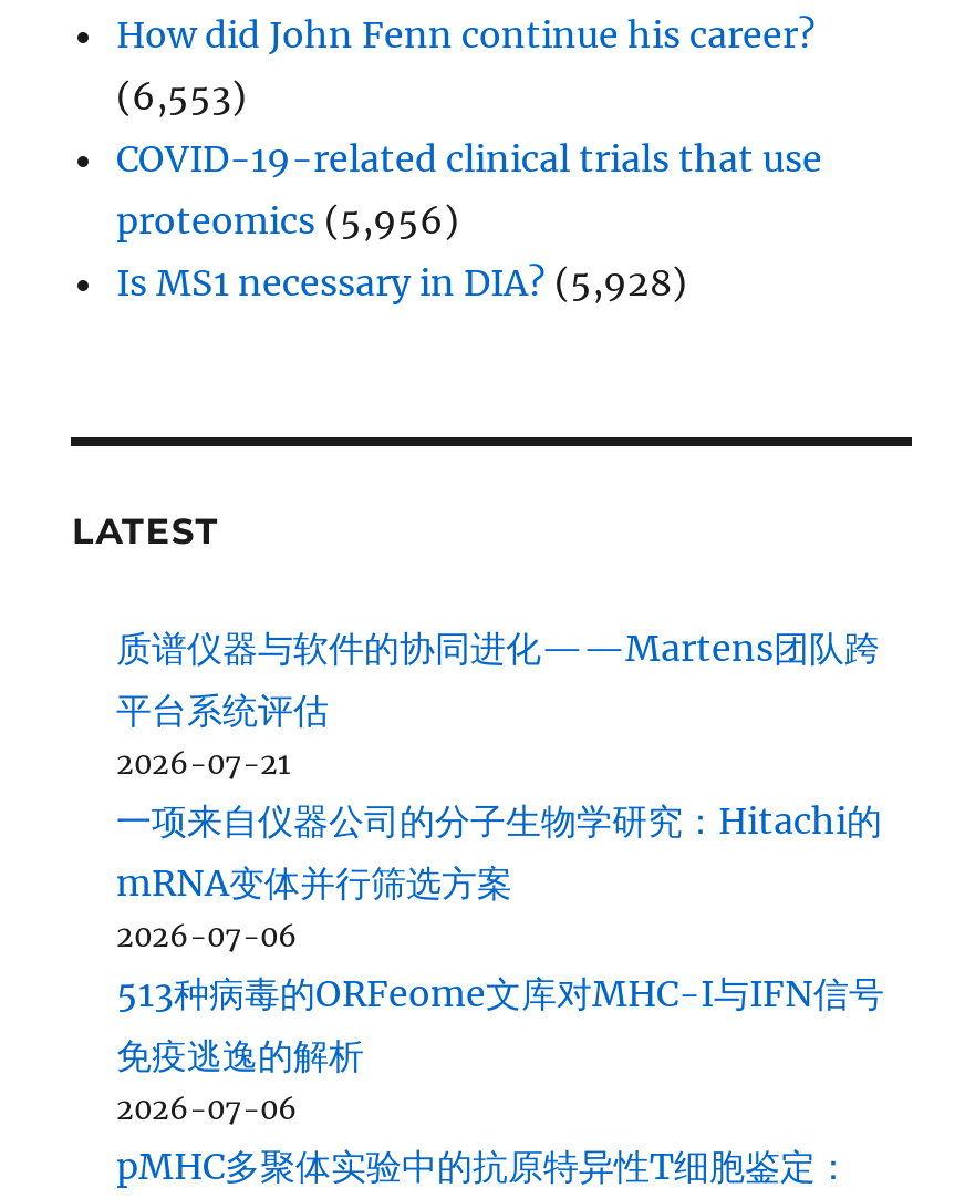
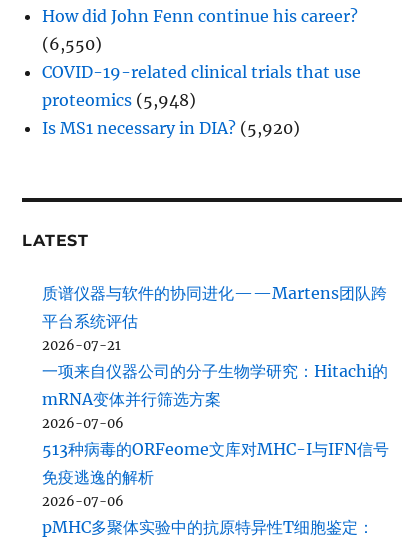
- (6,553)
+ (6,550)

- proteomics (5,956)
+ proteomics (5,948)

- Is MS1 necessary in DIA? (5,928)
+ Is MS1 necessary in DIA? (5,920)
